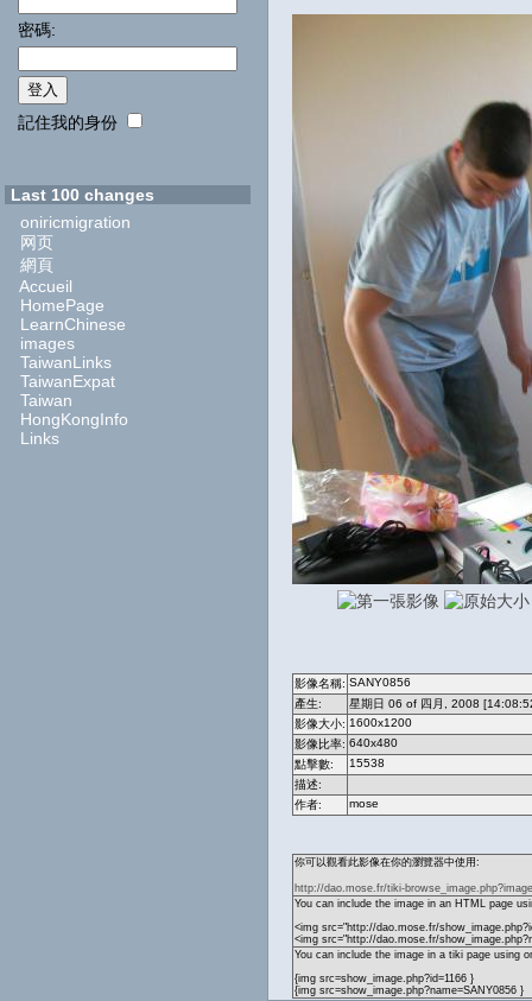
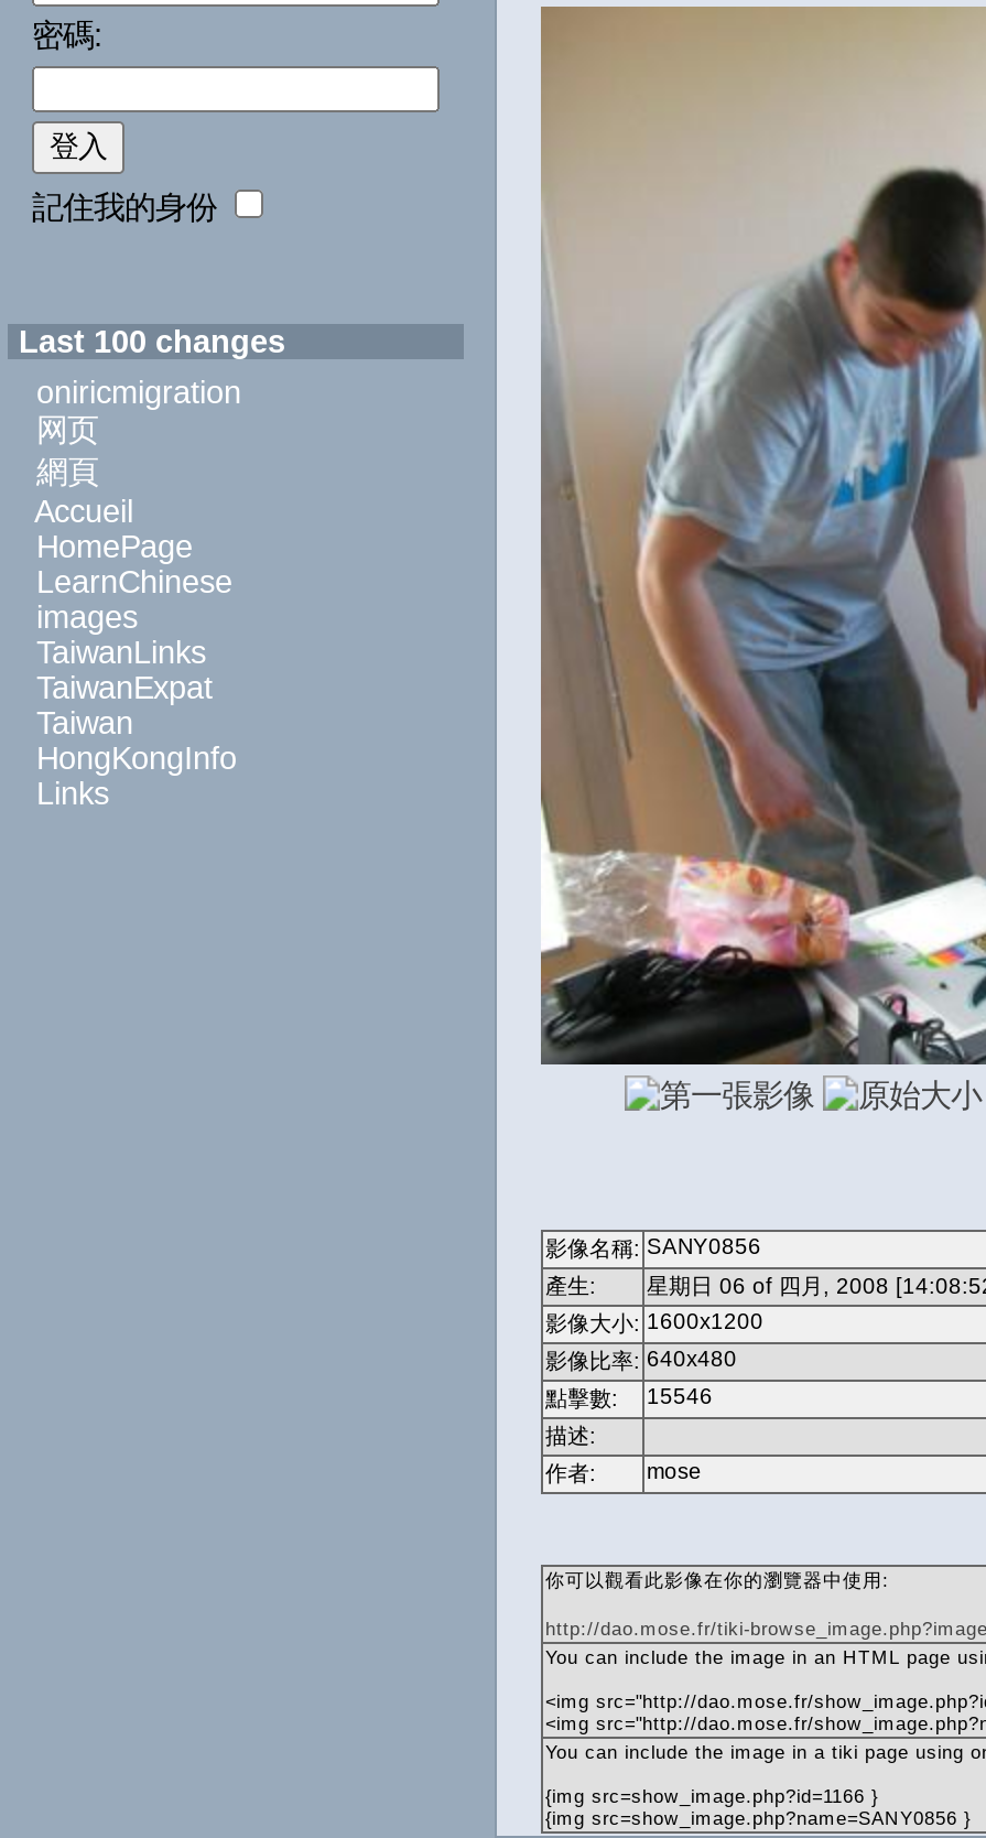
- 點擊數: 15538
+ 點擊數: 15546
